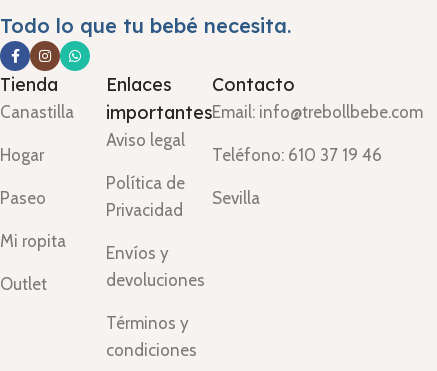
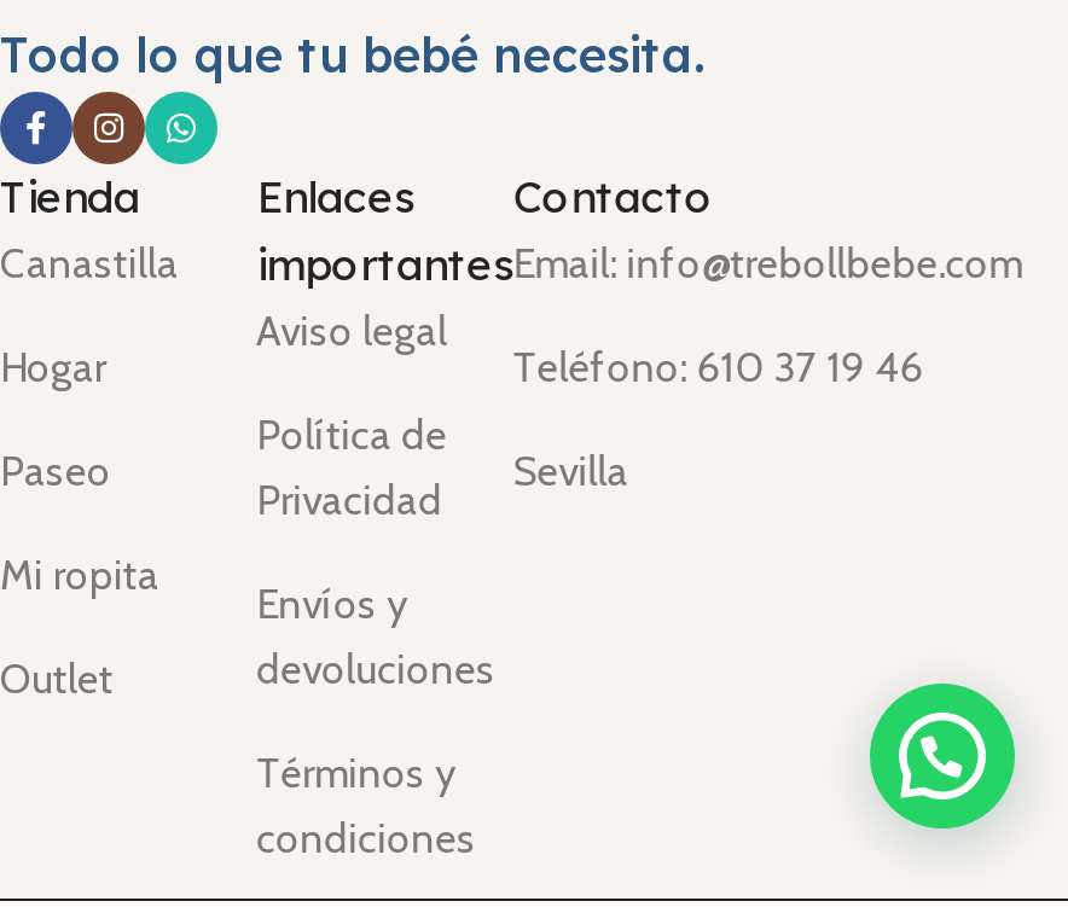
+ [image]
